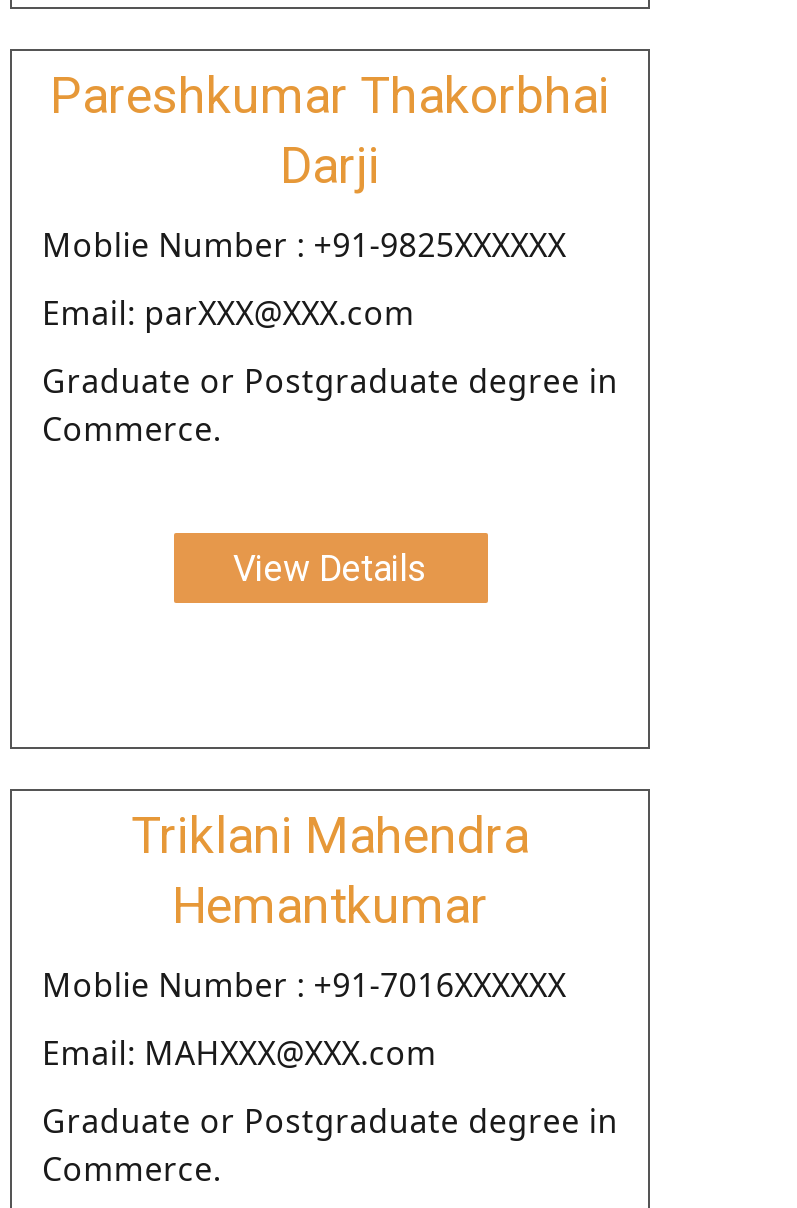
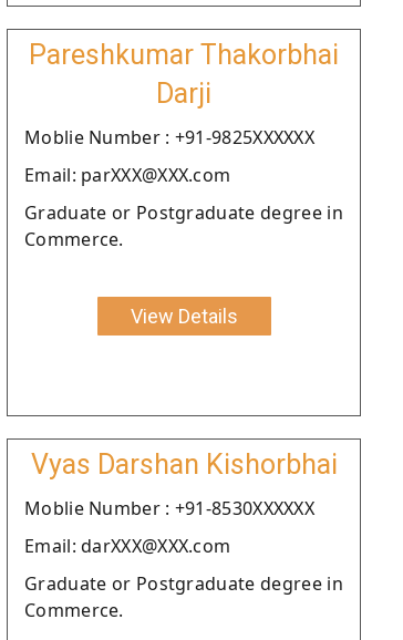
- Triklani Mahendra
- Hemantkumar
+ Vyas Darshan Kishorbhai

- Moblie Number : +91-7016XXXXXX
+ Moblie Number : +91-8530XXXXXX

- Email: MAHXXX@XXX.com
+ Email: darXXX@XXX.com
